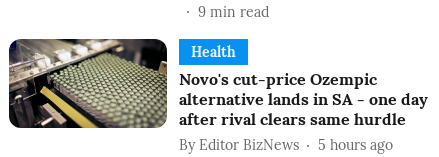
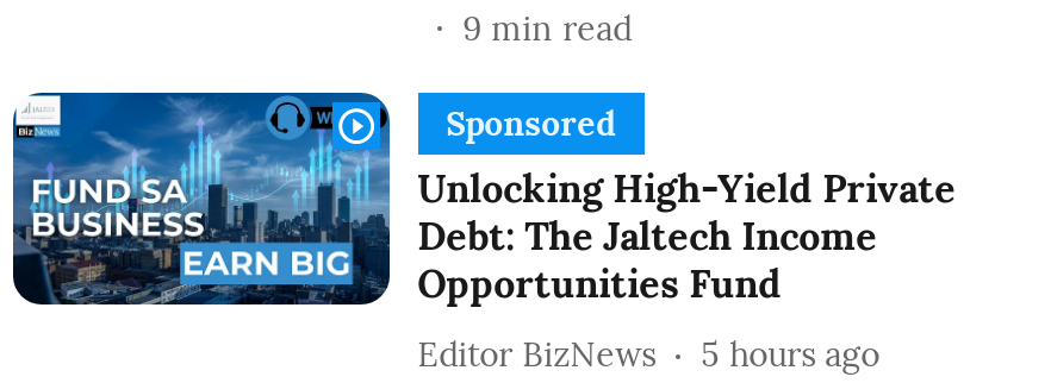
- [image]
- Health
- Novo's cut-price Ozempic
- alternative lands in SA - one day
- after rival clears same hurdle
- By Editor BizNews
+ [image]
+ Sponsored
+ Unlocking High-Yield Private
+ Debt: The Jaltech Income
+ Opportunities Fund
+ Editor BizNews
